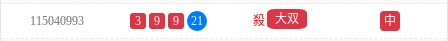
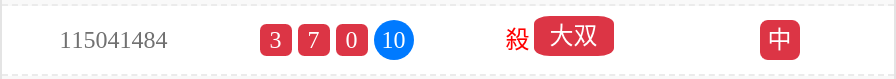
- 115040993
+ 115041484

- 9
+ 7

- 9
+ 0

- 21
+ 10
